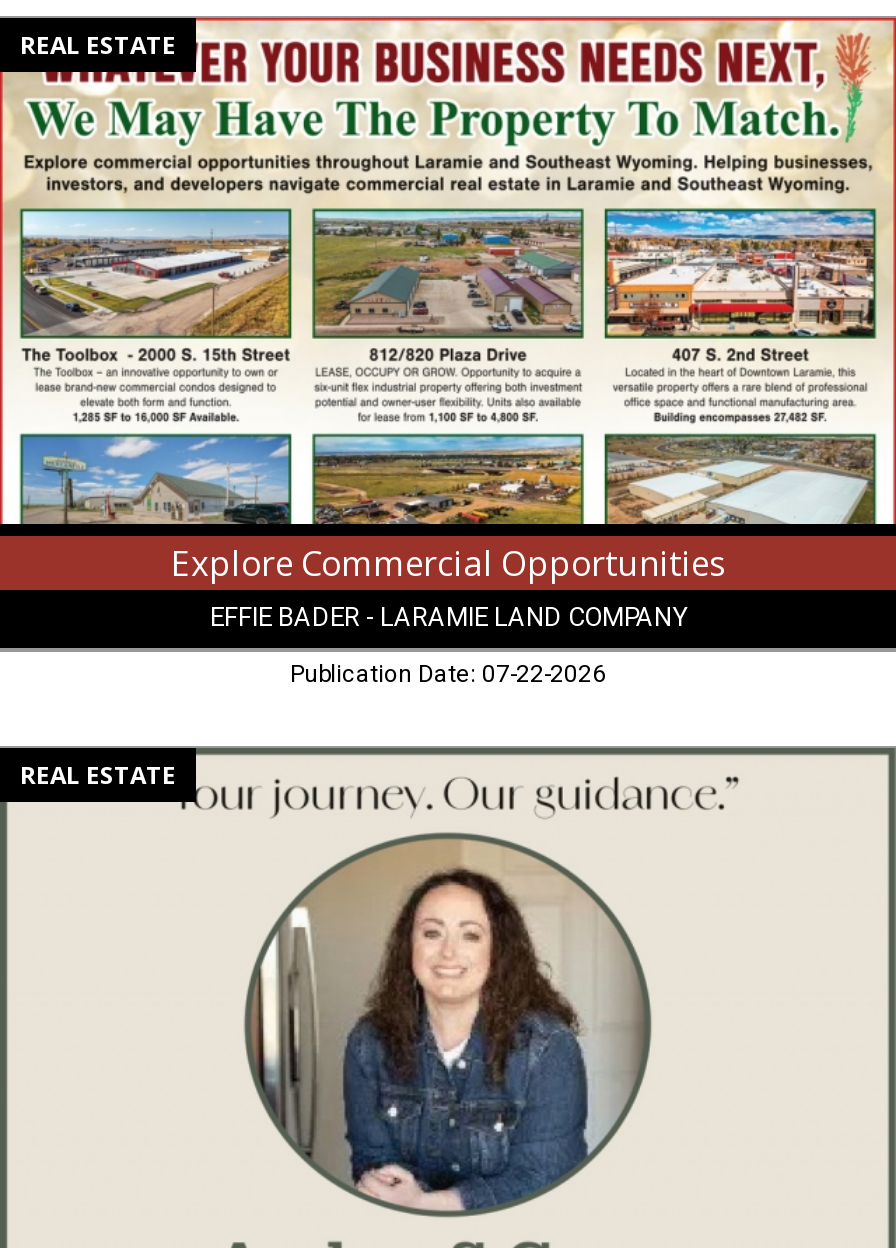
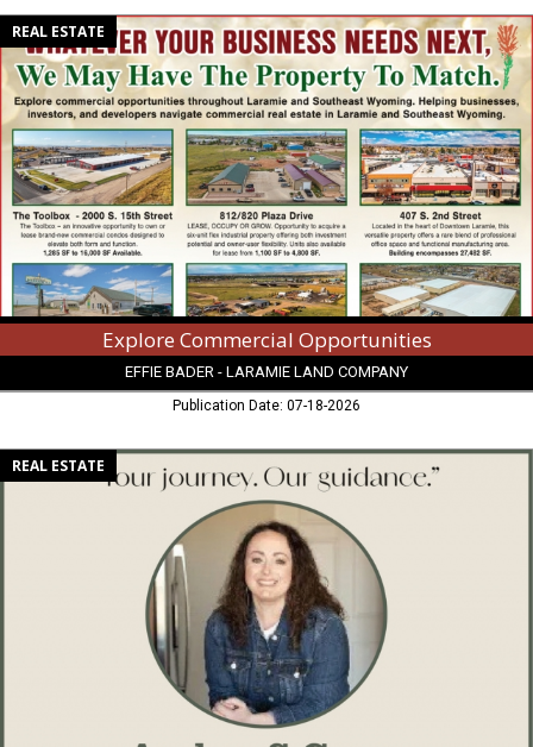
- Publication Date: 07-22-2026
+ Publication Date: 07-18-2026
